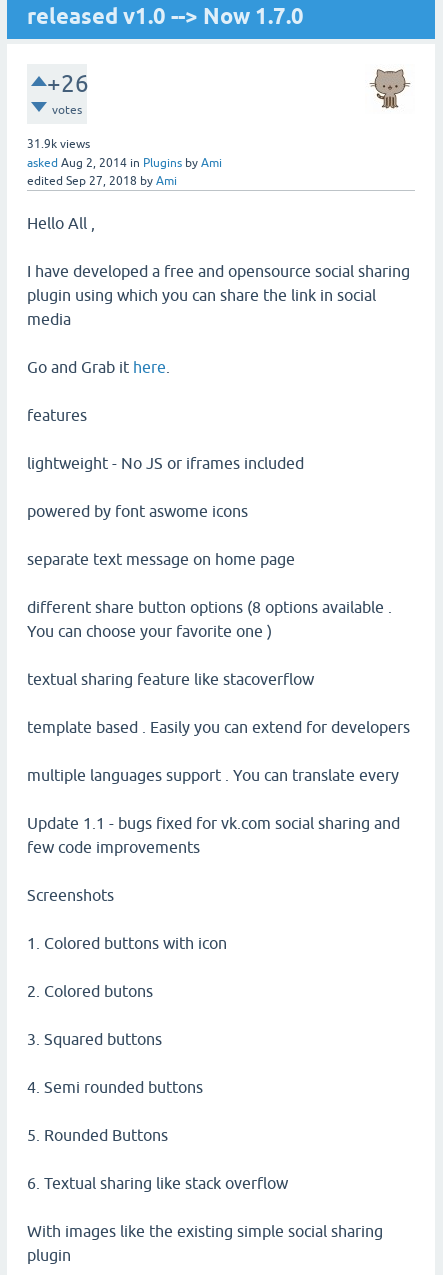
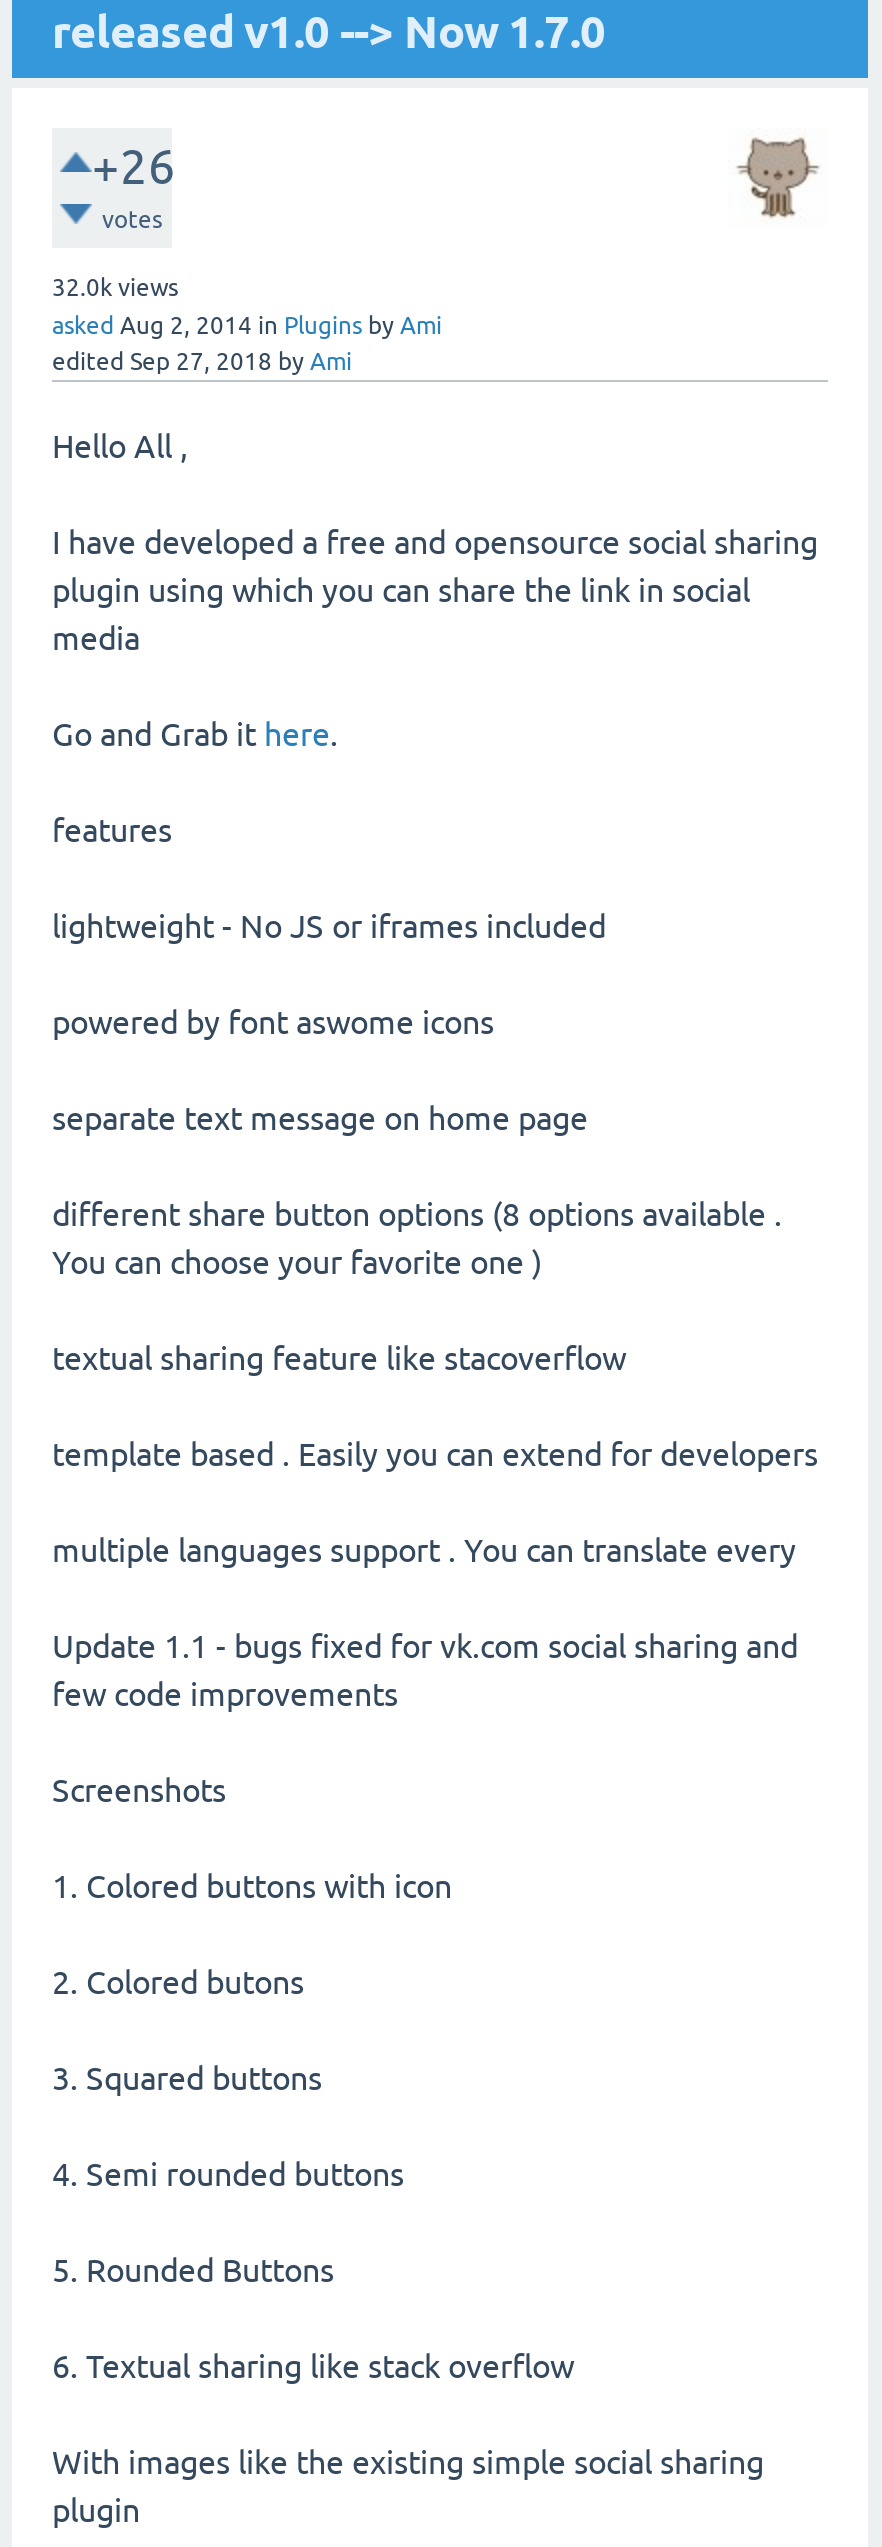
- 31.9k views
+ 32.0k views
